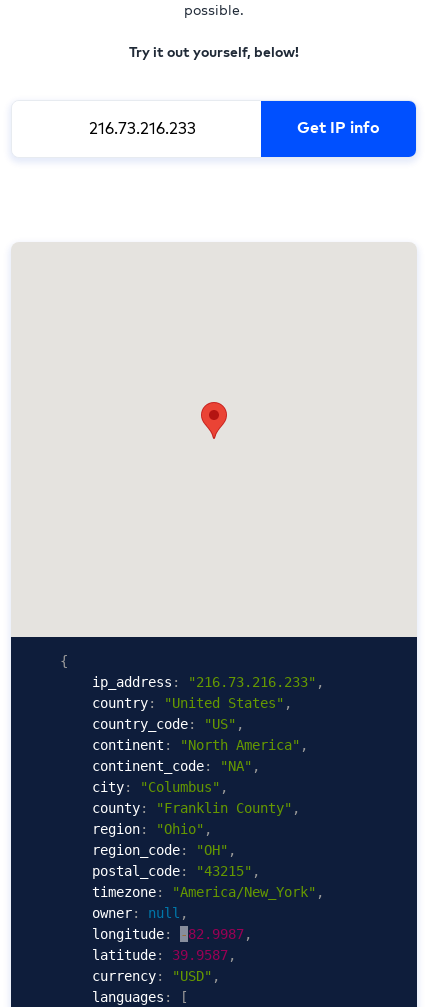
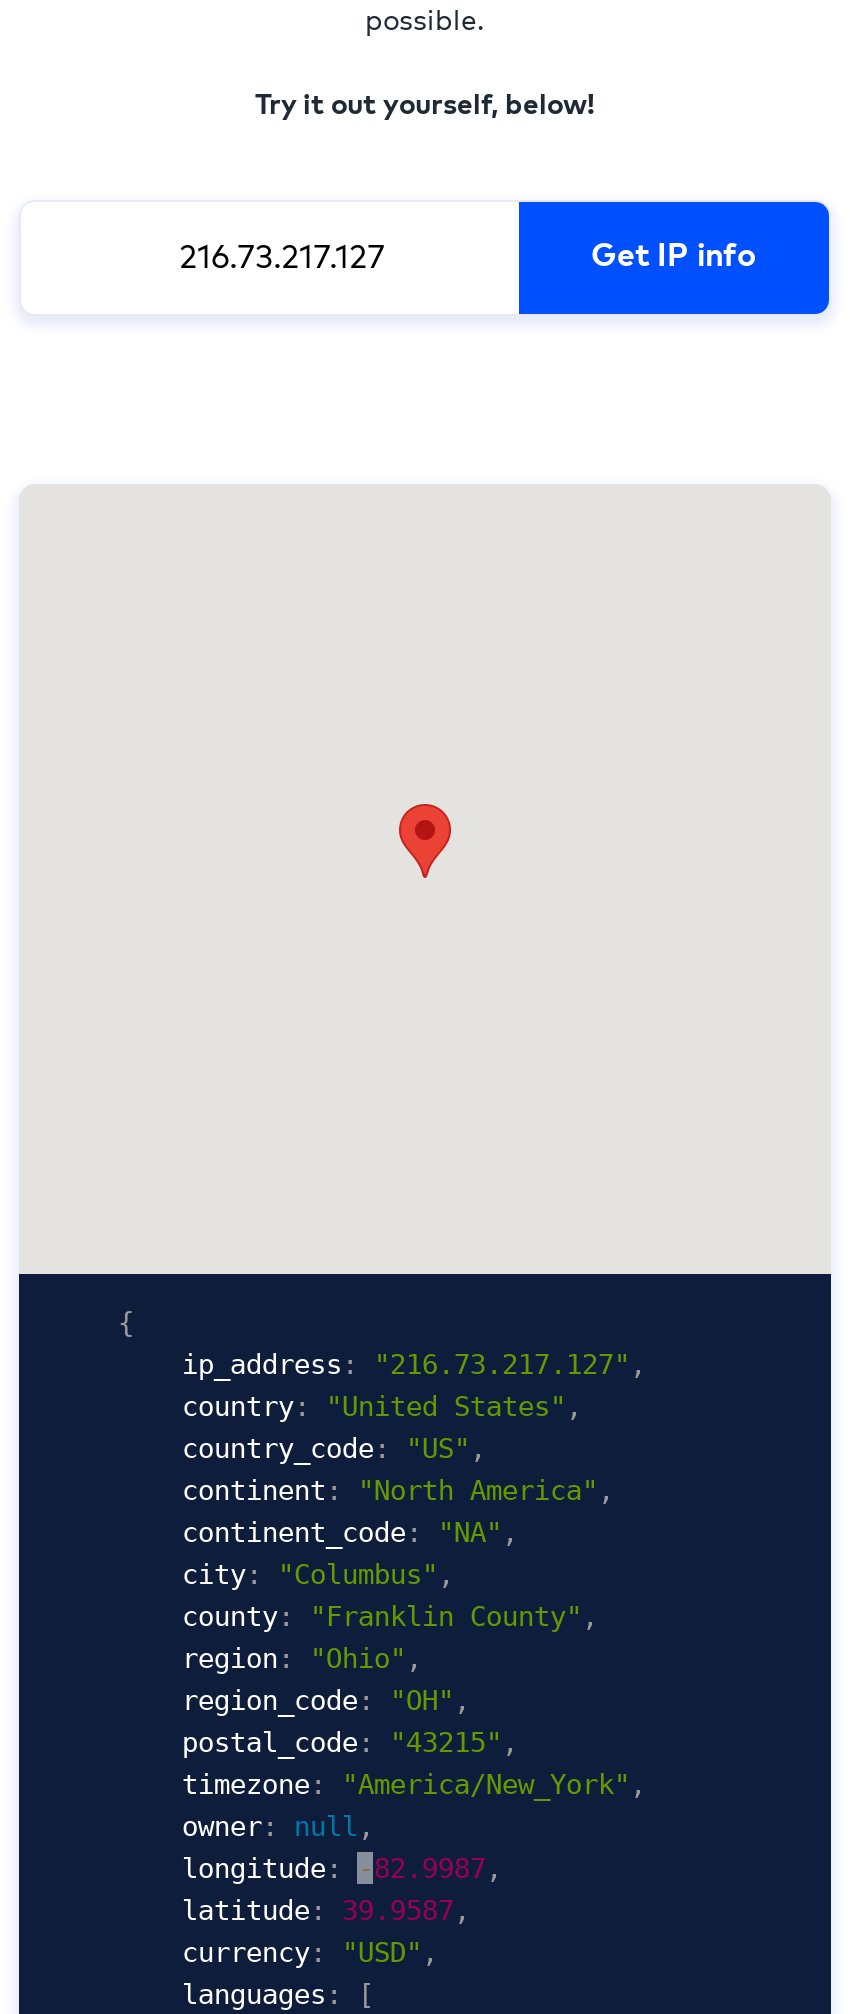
- ip_address: "216.73.216.233",
+ ip_address: "216.73.217.127",
